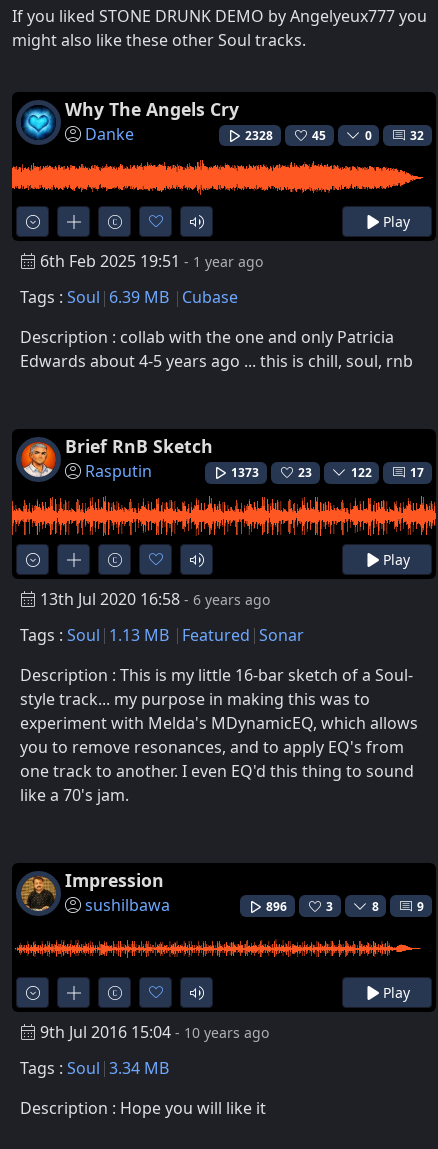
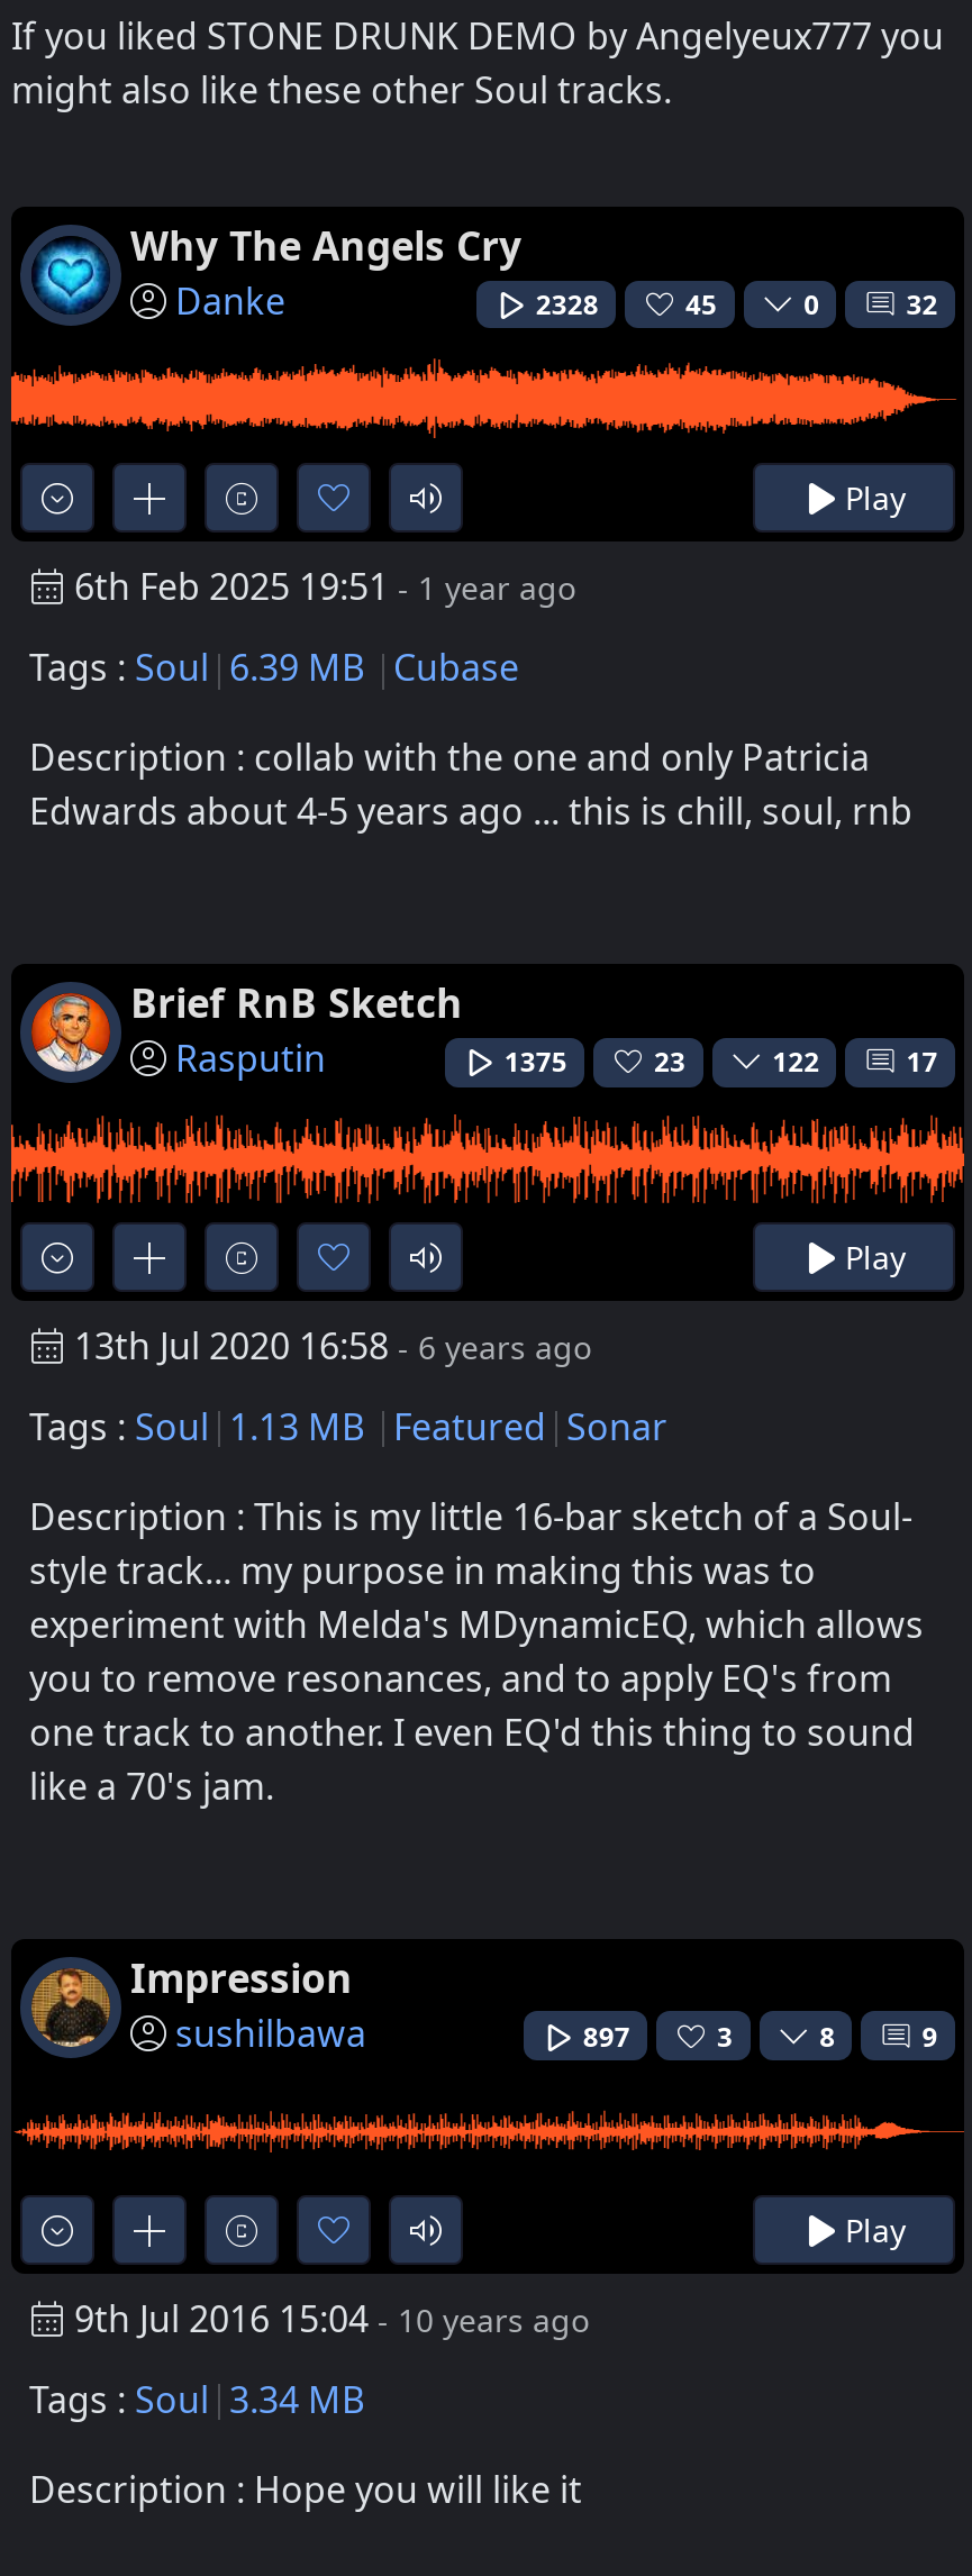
- 1373
+ 1375

- 896
+ 897
